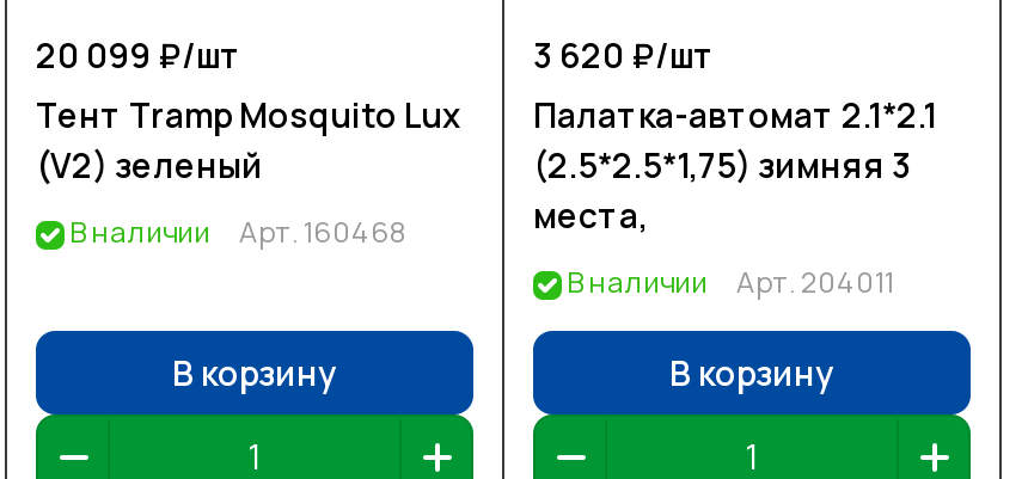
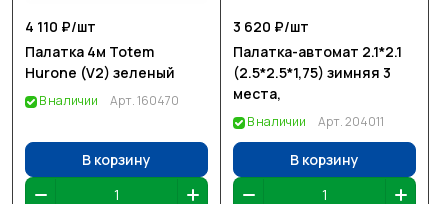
- 20 099 ₽/шт
- Тент Tramp Mosquito Lux
- (V2) зеленый
+ 4 110 ₽/шт
+ Палатка 4м Totem
+ Hurone (V2) зеленый

- В наличии Арт. 160468
+ В наличии Арт. 160470
